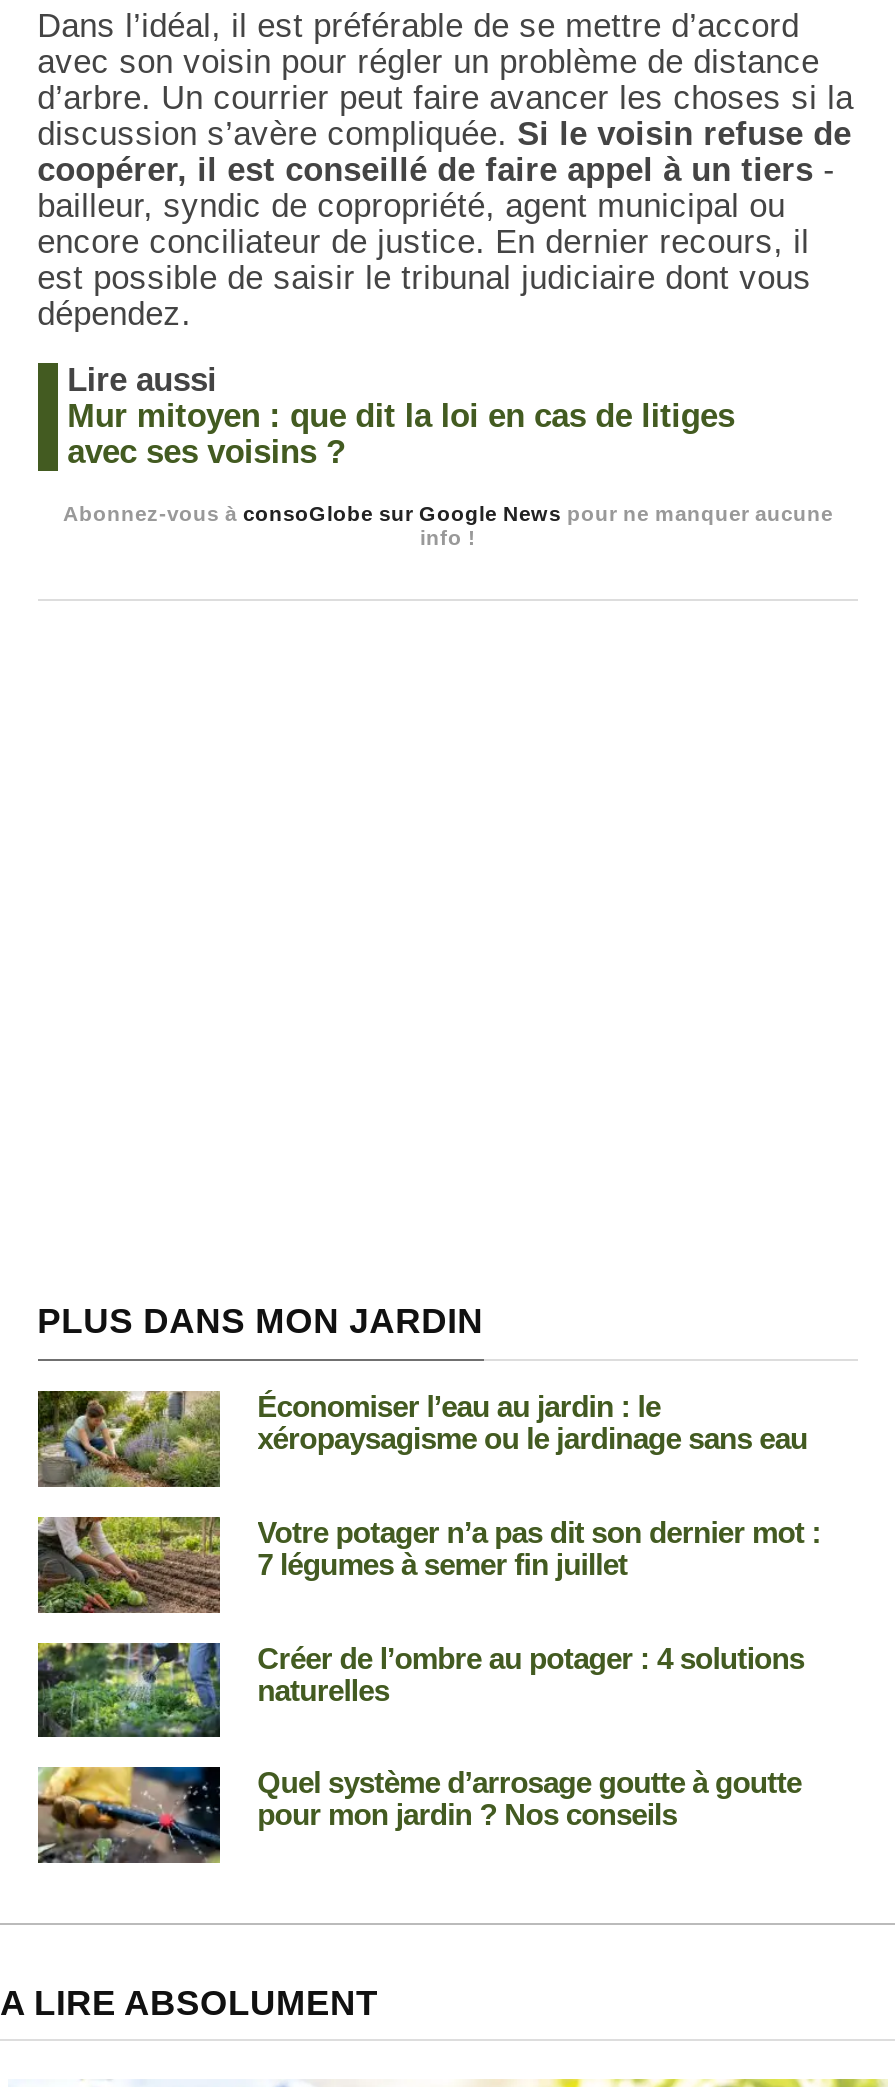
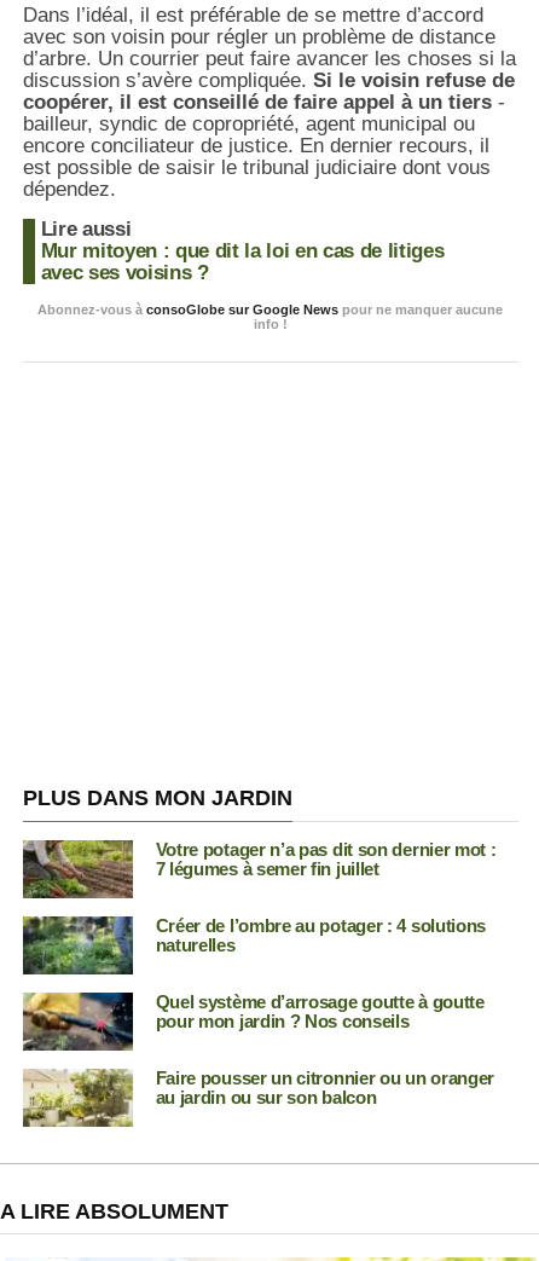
- [image]
- Économiser l’eau au jardin : le
- xéropaysagisme ou le jardinage sans eau

moved up: [image] | Votre potager n’a pas dit son dernier mot : | 7 légumes à semer fin juillet | Créer de l’ombre au potager : 4 solutions | naturelles | Quel système d’arrosage goutte à goutte | pour mon jardin ? Nos conseils

+ [image]
+ Faire pousser un citronnier ou un oranger
+ au jardin ou sur son balcon
